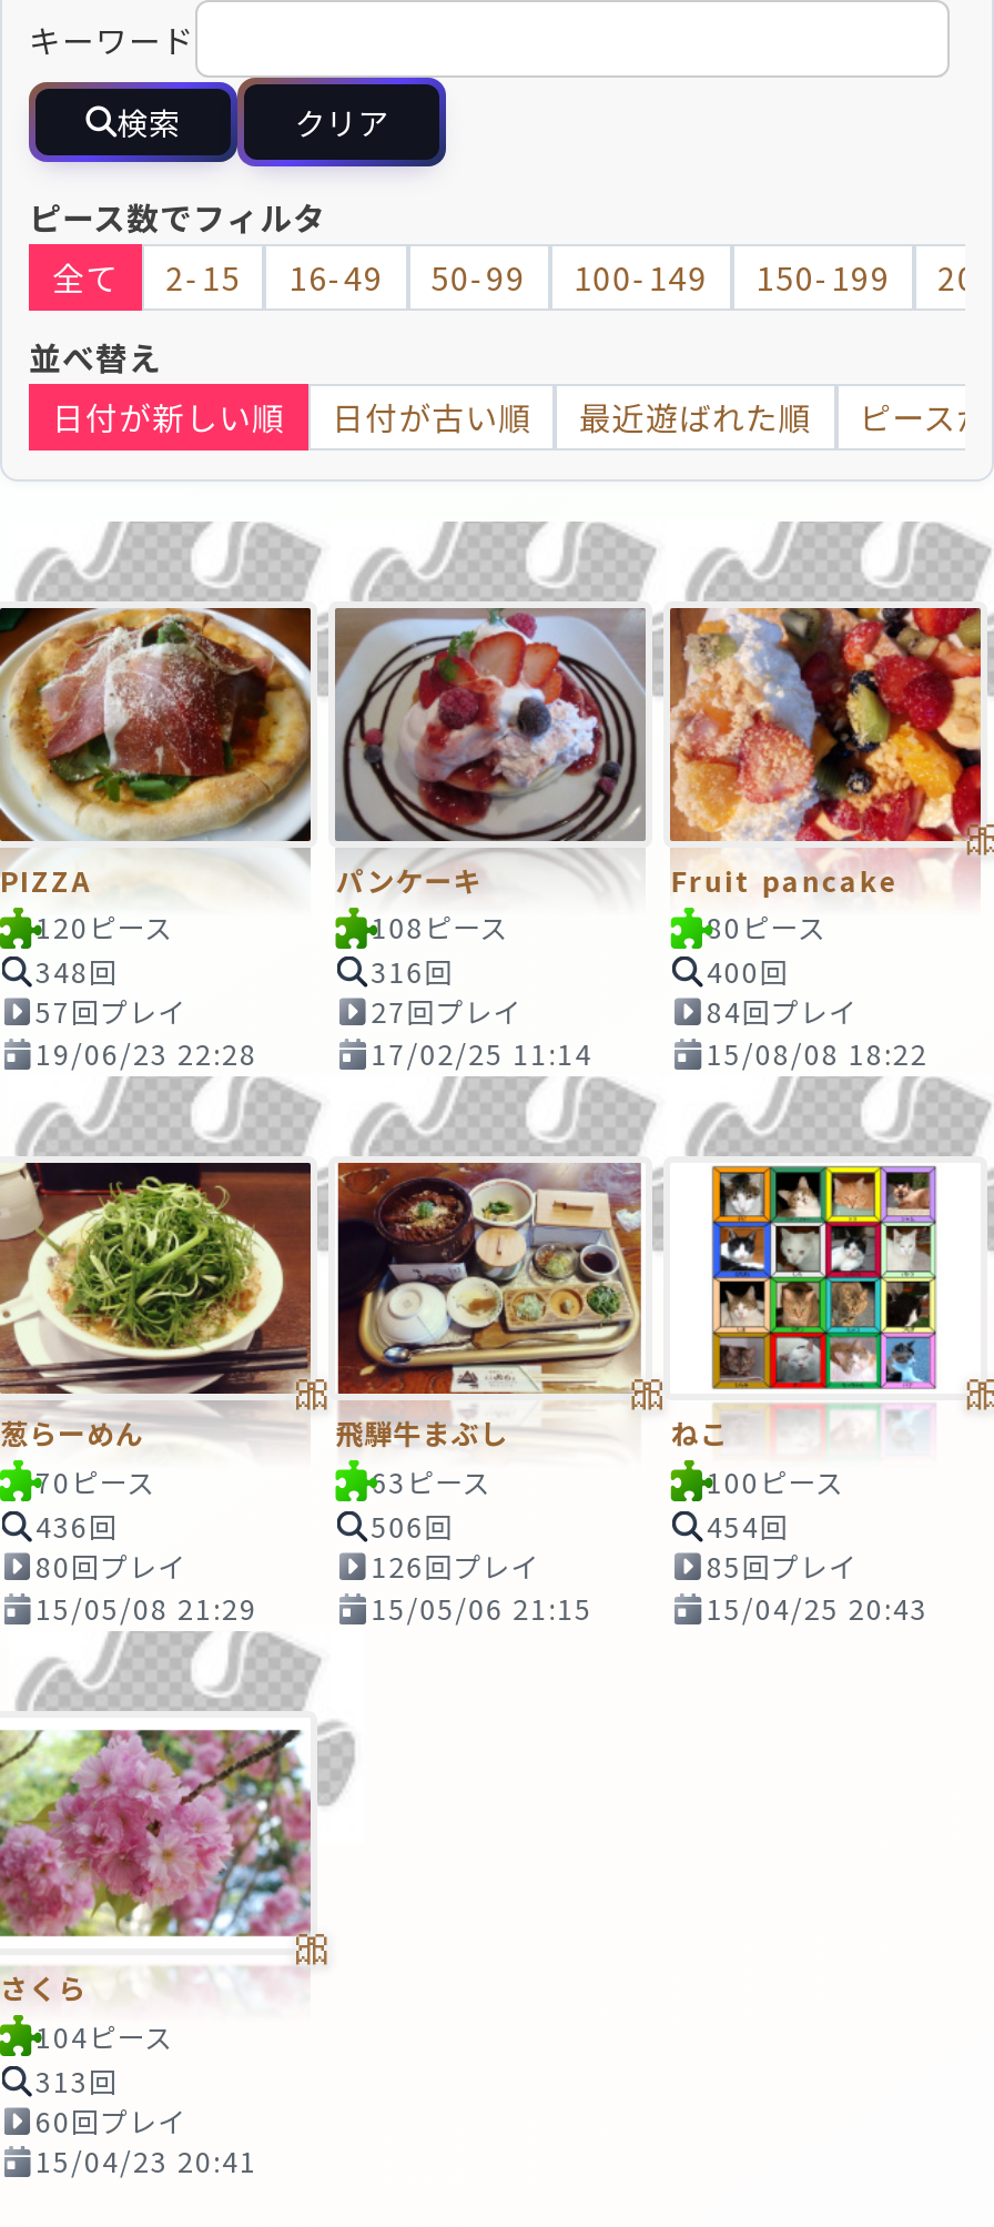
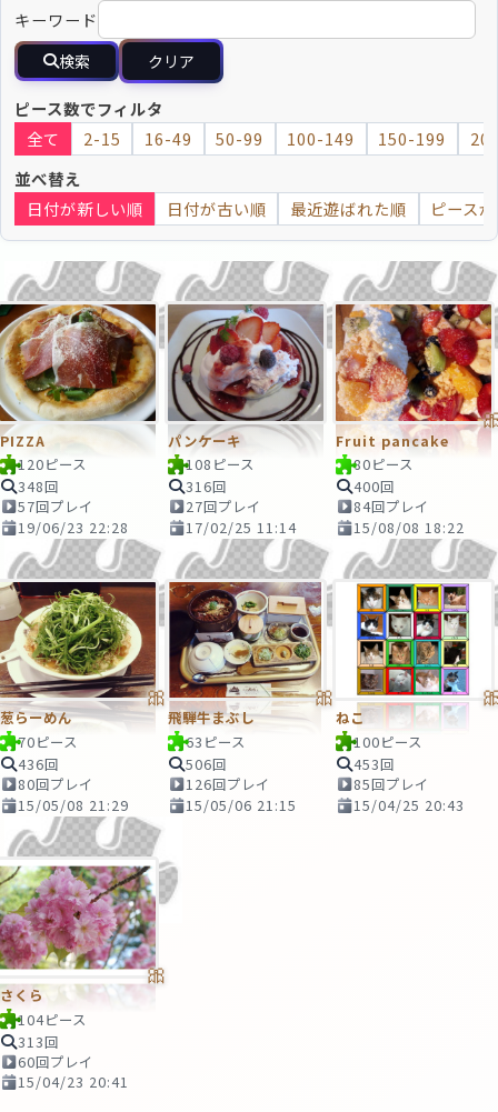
- 454回
+ 453回
